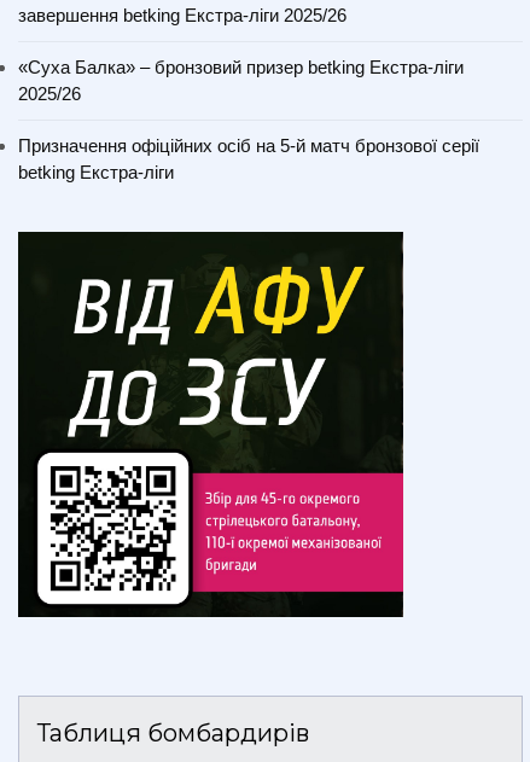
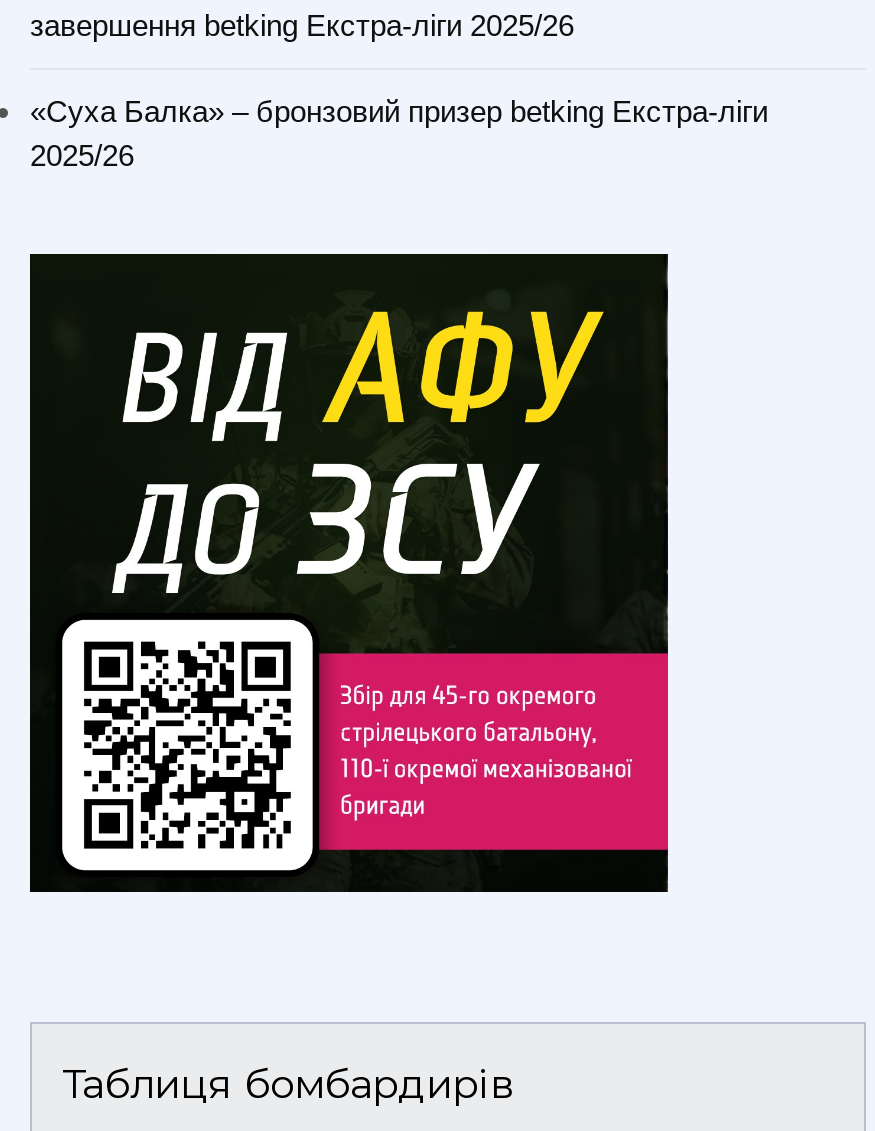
- Призначення офіційних осіб на 5-й матч бронзової серії
- betking Екстра-ліги
